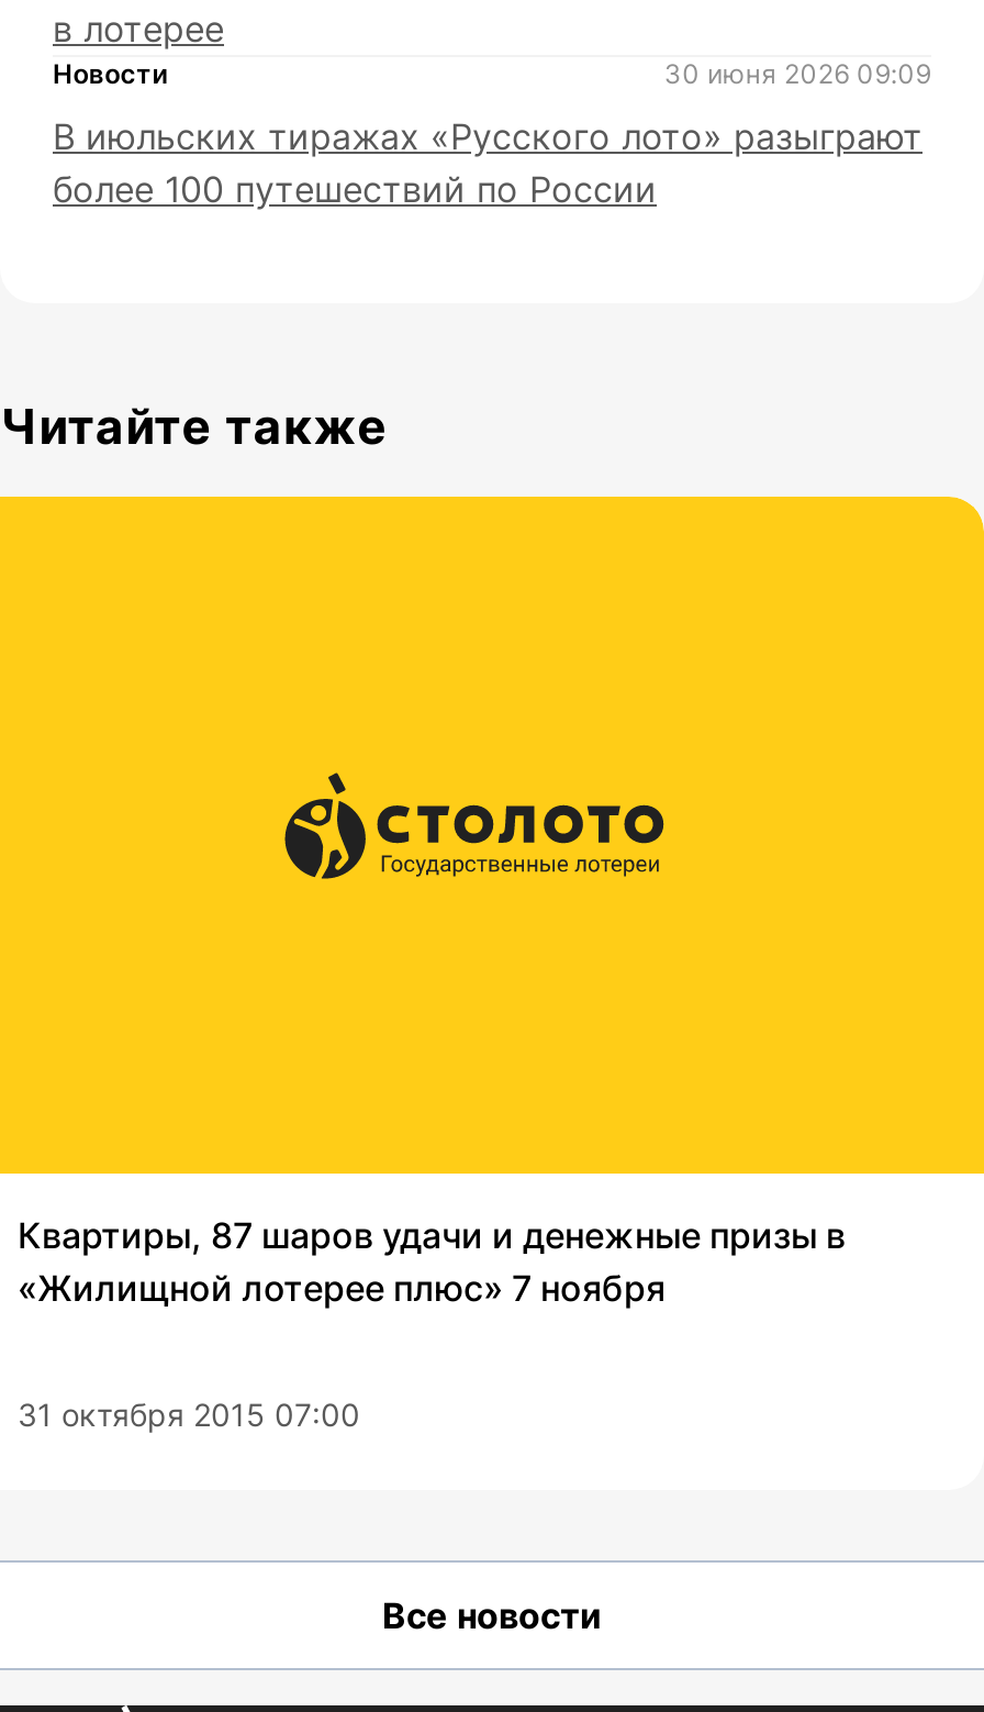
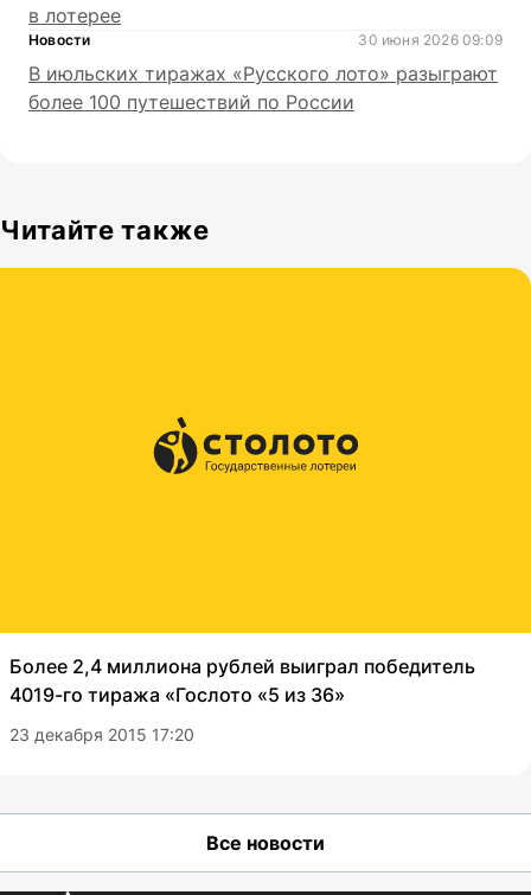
- Квартиры, 87 шаров удачи и денежные призы в
- «Жилищной лотерее плюс» 7 ноября
+ Более 2,4 миллиона рублей выиграл победитель
+ 4019-го тиража «Гослото «5 из 36»

- 31 октября 2015 07:00
+ 23 декабря 2015 17:20
